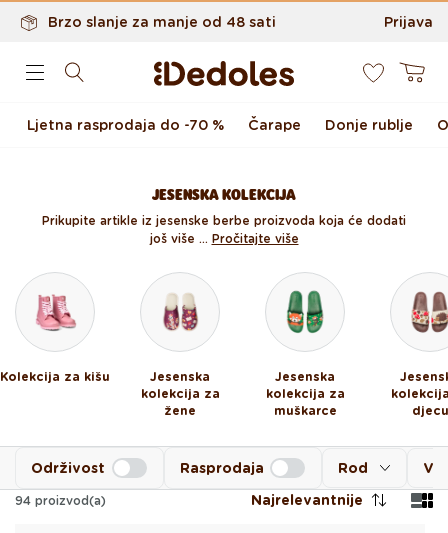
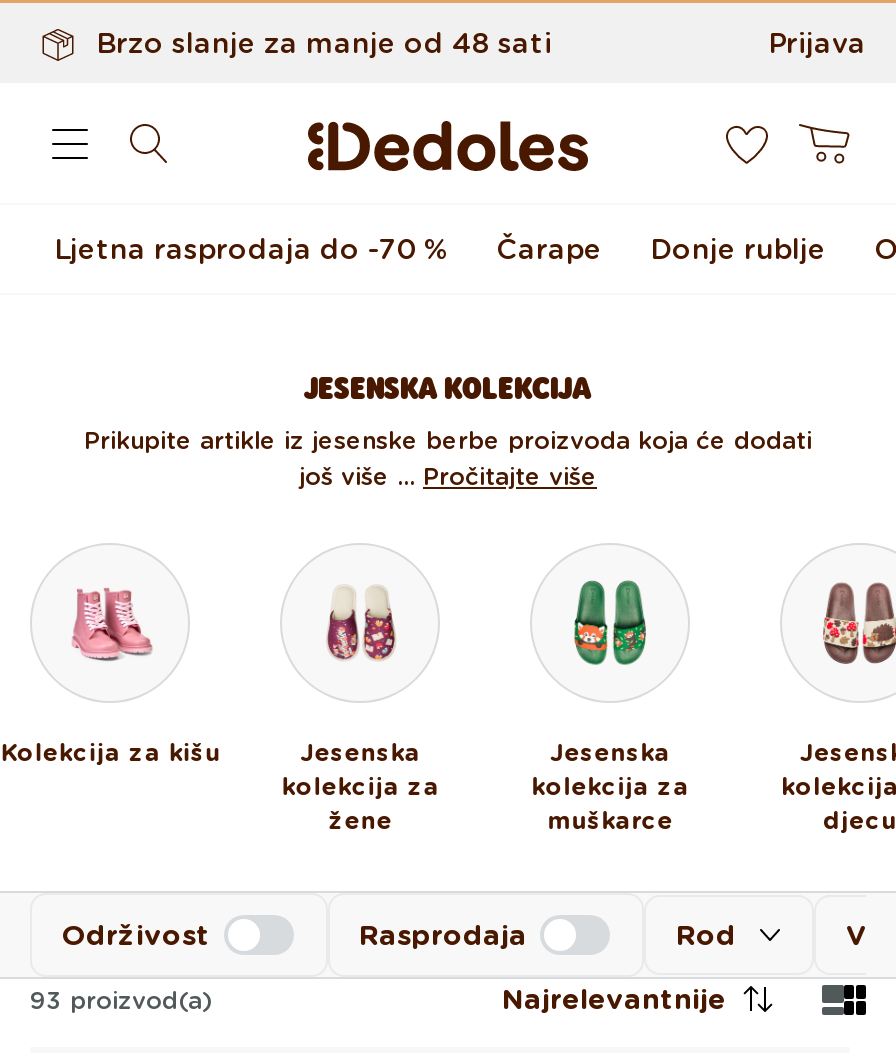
- 94 proizvod(a)
+ 93 proizvod(a)
